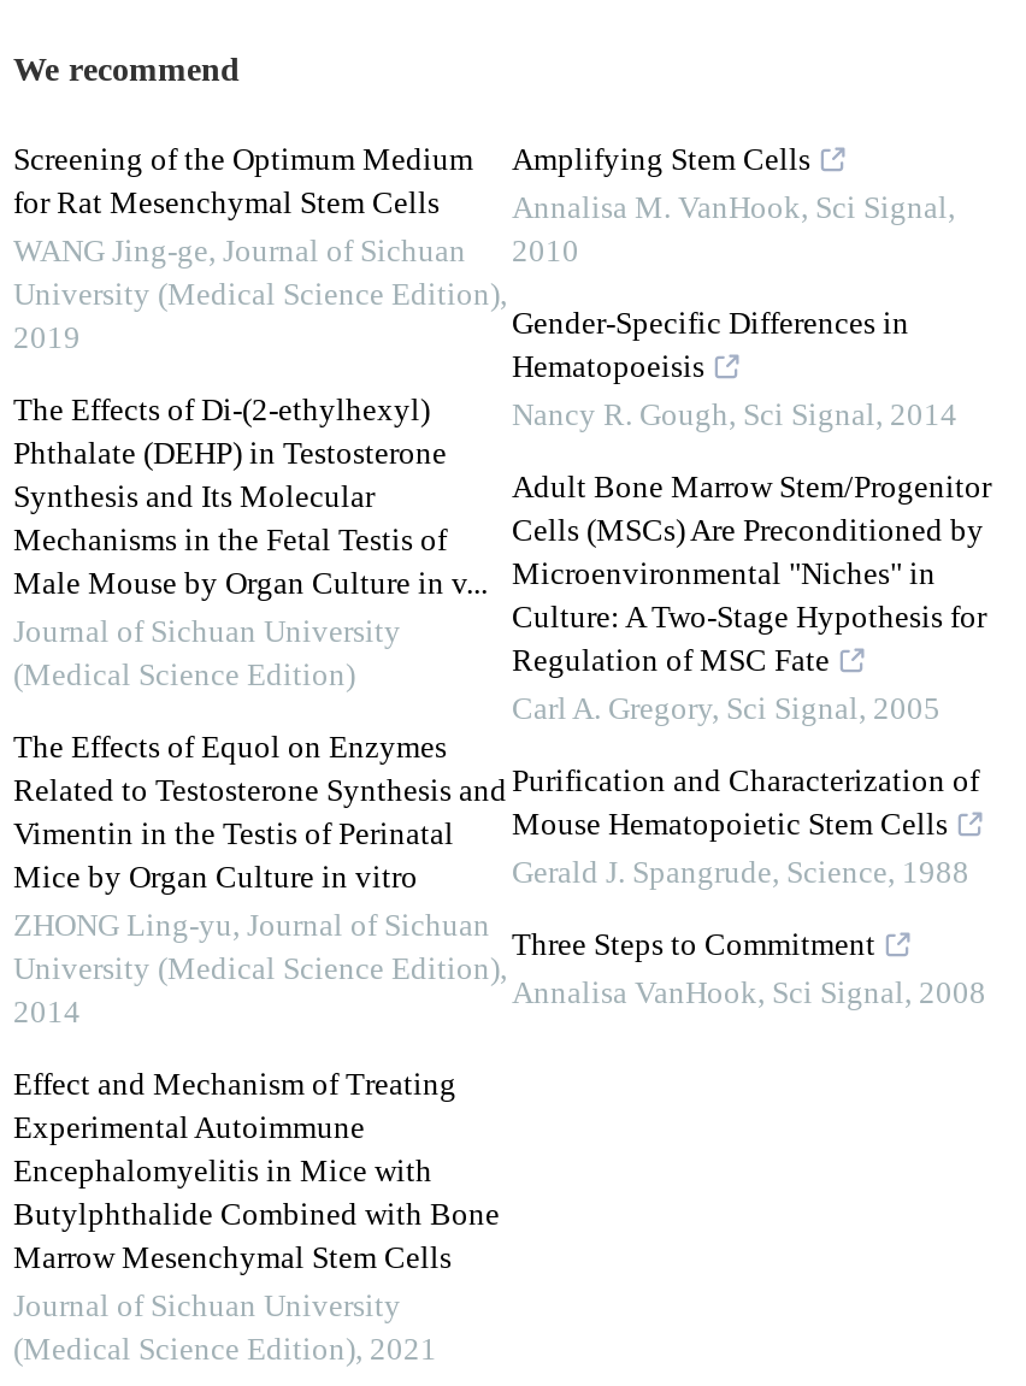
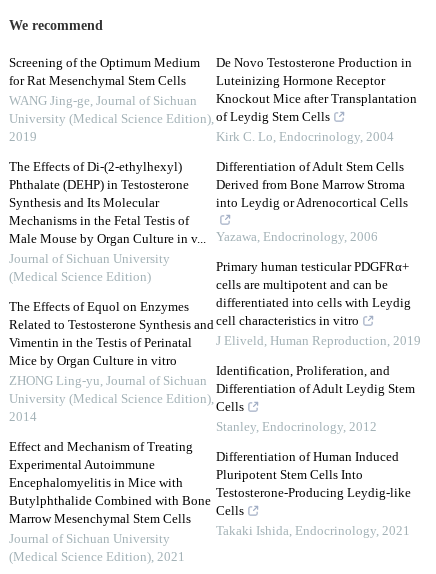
- Amplifying Stem Cells
- Annalisa M. VanHook, Sci Signal,
- 2010
- Gender-Specific Differences in
- Hematopoeisis
- Nancy R. Gough, Sci Signal, 2014
- Adult Bone Marrow Stem/Progenitor
- Cells (MSCs) Are Preconditioned by
- Microenvironmental "Niches" in
- Culture: A Two-Stage Hypothesis for
- Regulation of MSC Fate
- Carl A. Gregory, Sci Signal, 2005
- Purification and Characterization of
- Mouse Hematopoietic Stem Cells
- Gerald J. Spangrude, Science, 1988
- Three Steps to Commitment
- Annalisa VanHook, Sci Signal, 2008
+ De Novo Testosterone Production in
+ Luteinizing Hormone Receptor
+ Knockout Mice after Transplantation
+ of Leydig Stem Cells
+ Kirk C. Lo, Endocrinology, 2004
+ Differentiation of Adult Stem Cells
+ Derived from Bone Marrow Stroma
+ into Leydig or Adrenocortical Cells
+ Yazawa, Endocrinology, 2006
+ Primary human testicular PDGFRα+
+ cells are multipotent and can be
+ differentiated into cells with Leydig
+ cell characteristics in vitro
+ J Eliveld, Human Reproduction, 2019
+ Identification, Proliferation, and
+ Differentiation of Adult Leydig Stem
+ Cells
+ Stanley, Endocrinology, 2012
+ Differentiation of Human Induced
+ Pluripotent Stem Cells Into
+ Testosterone-Producing Leydig-like
+ Cells
+ Takaki Ishida, Endocrinology, 2021
